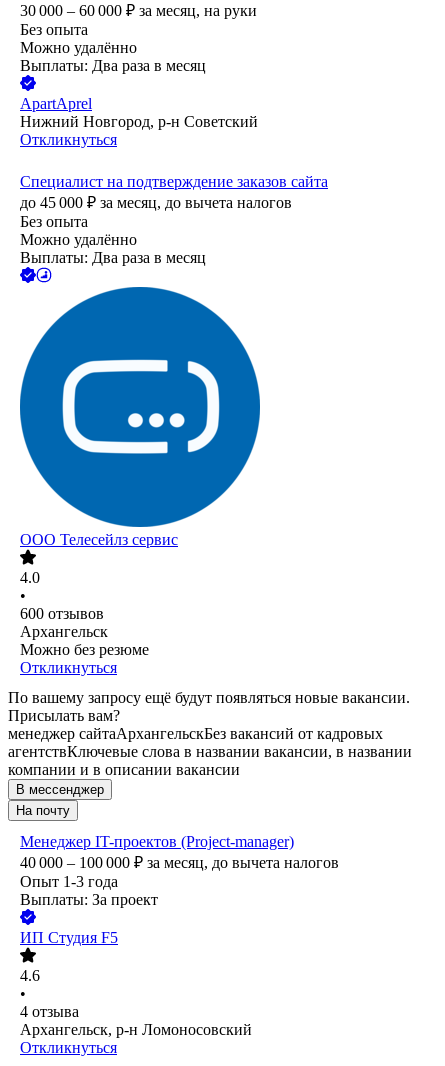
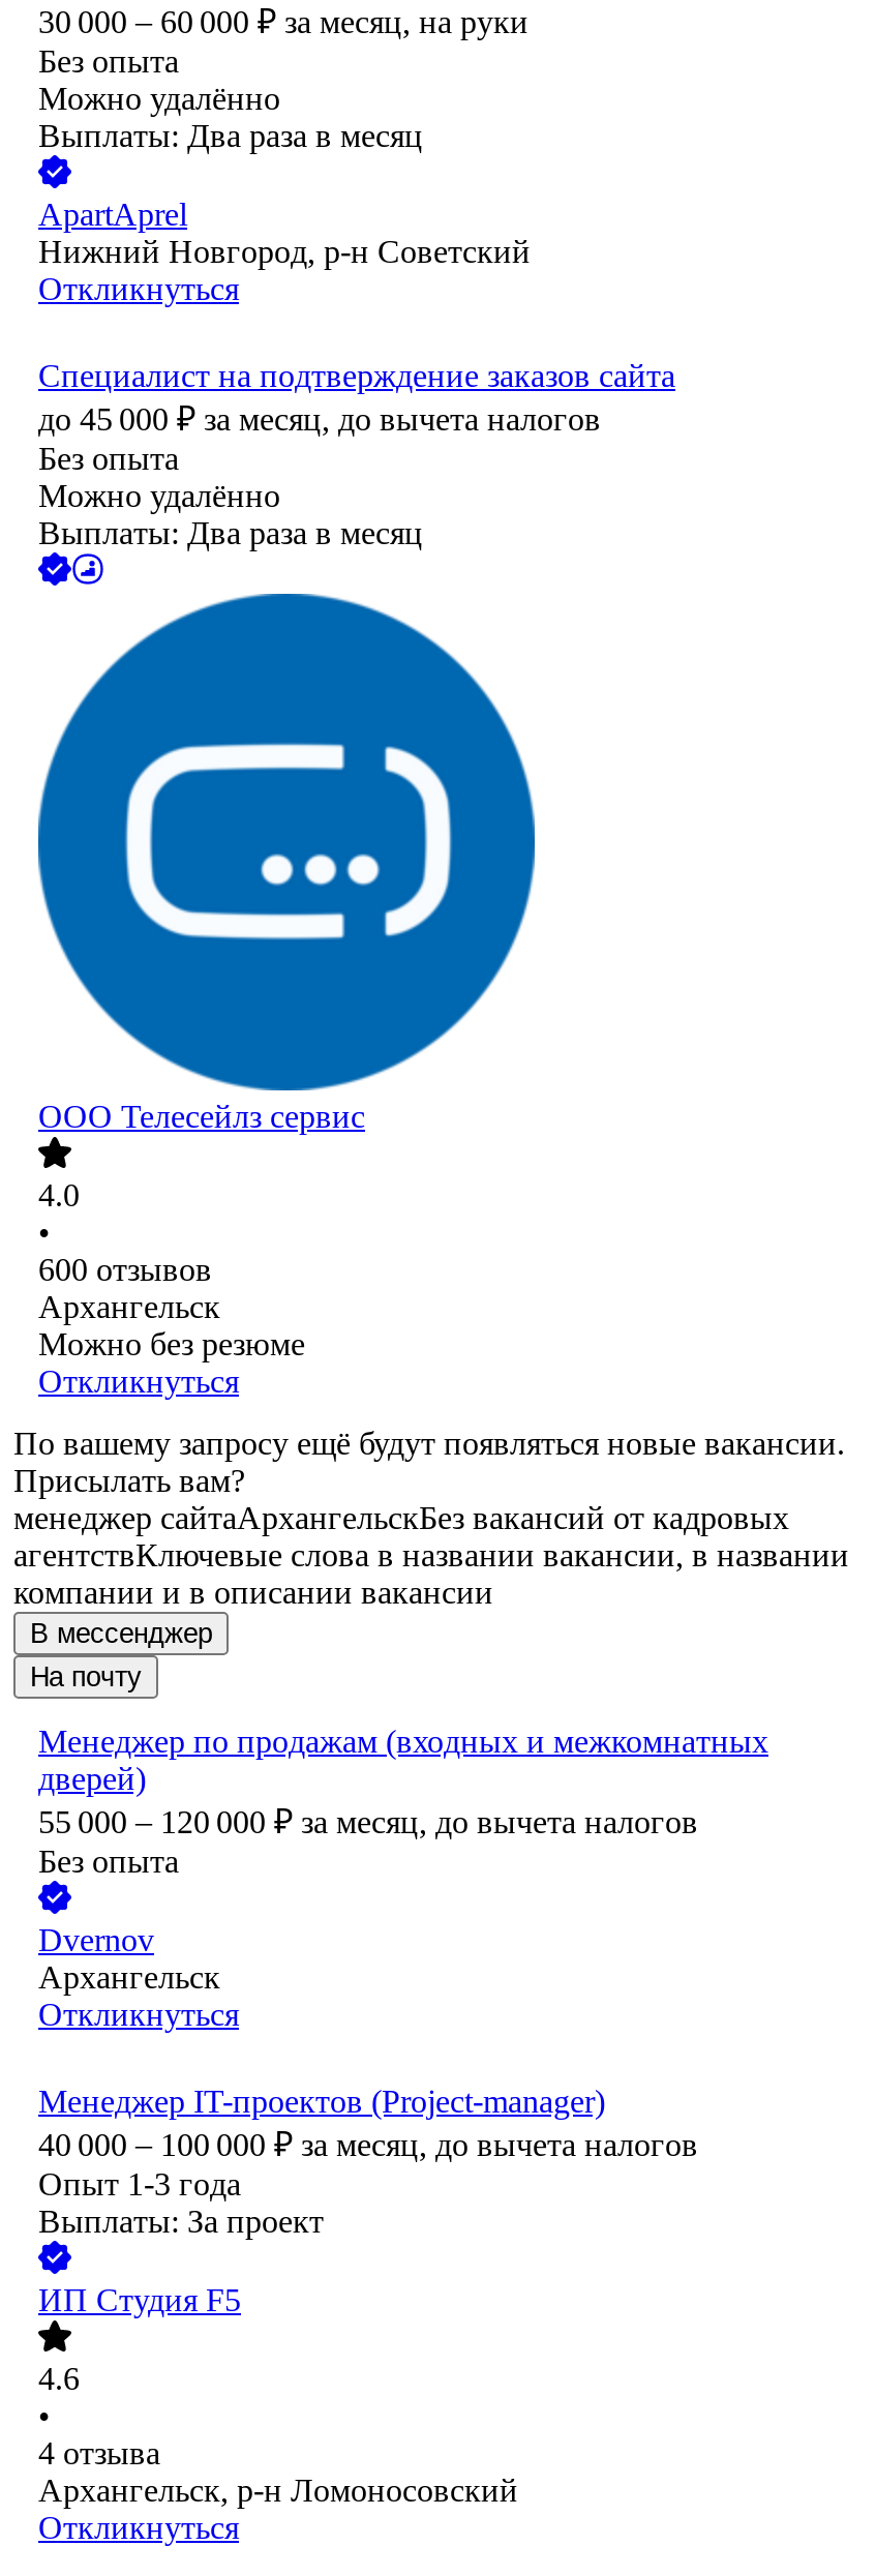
+ Менеджер по продажам (входных и межкомнатных
+ дверей)
+ 55 000 – 120 000 ₽ за месяц, до вычета налогов
+ Без опыта
+ Dvernov
+ Архангельск
+ Откликнуться
